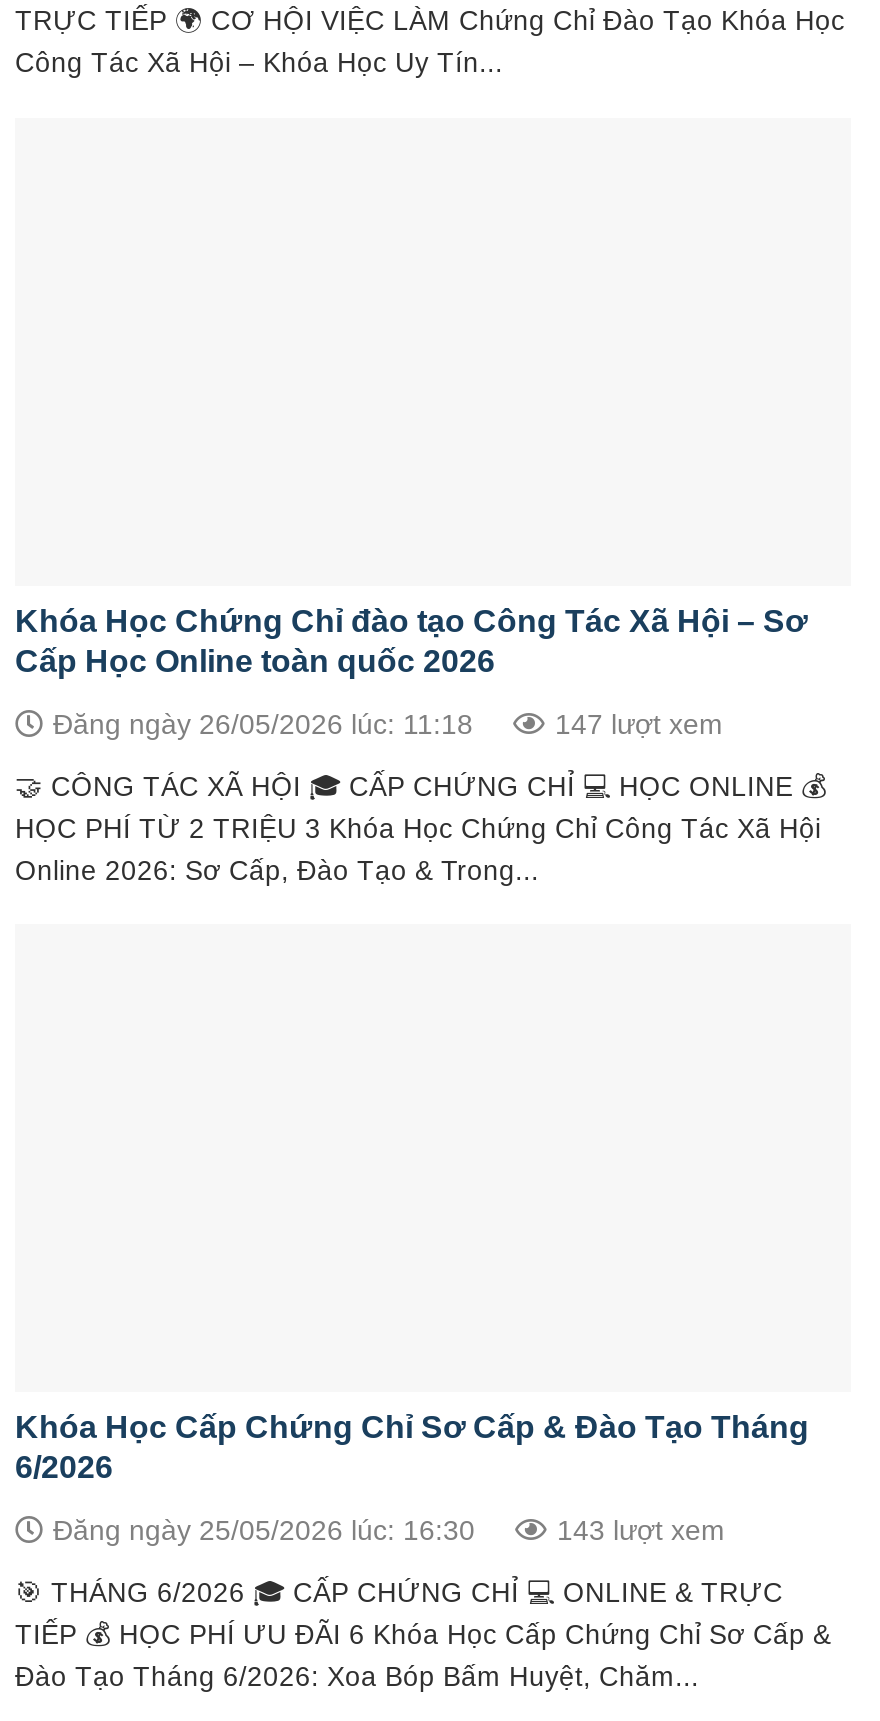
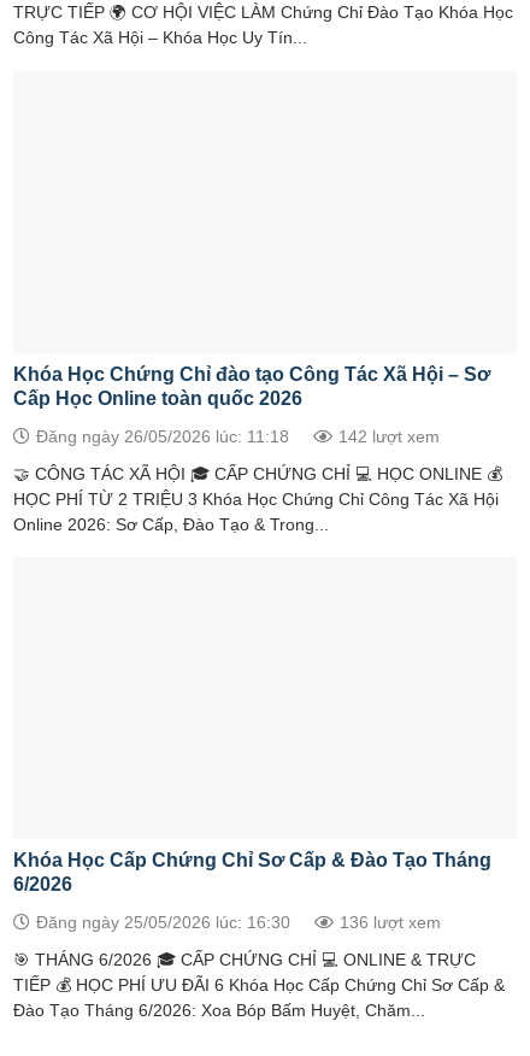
- 147 lượt xem
+ 142 lượt xem

- 143 lượt xem
+ 136 lượt xem
